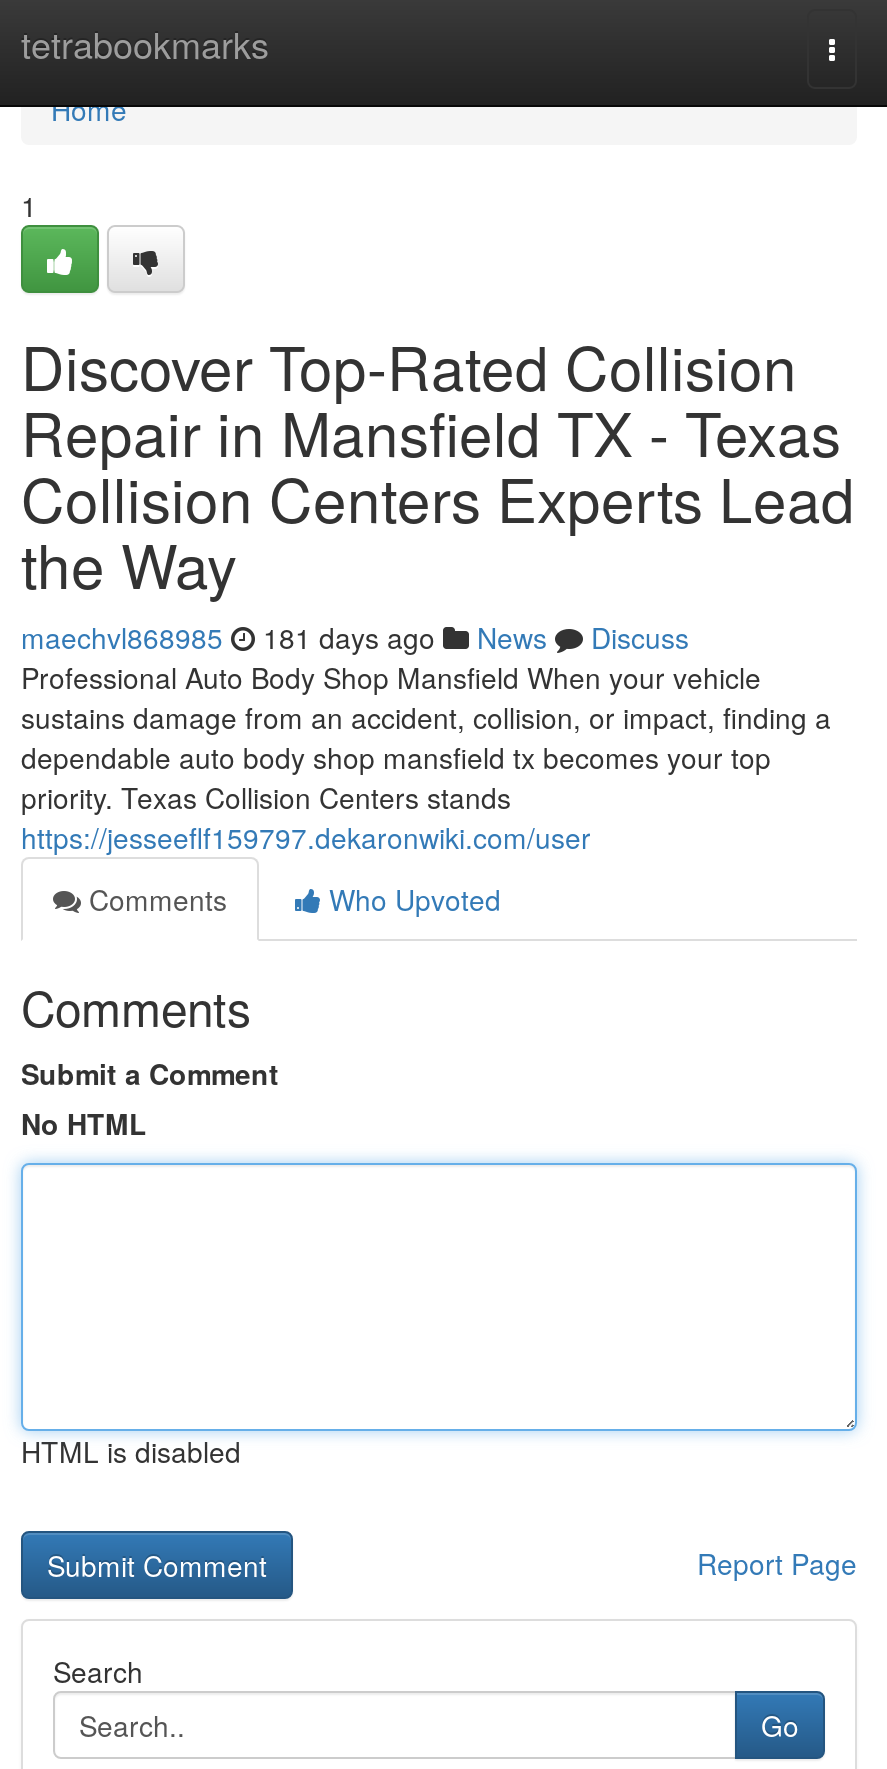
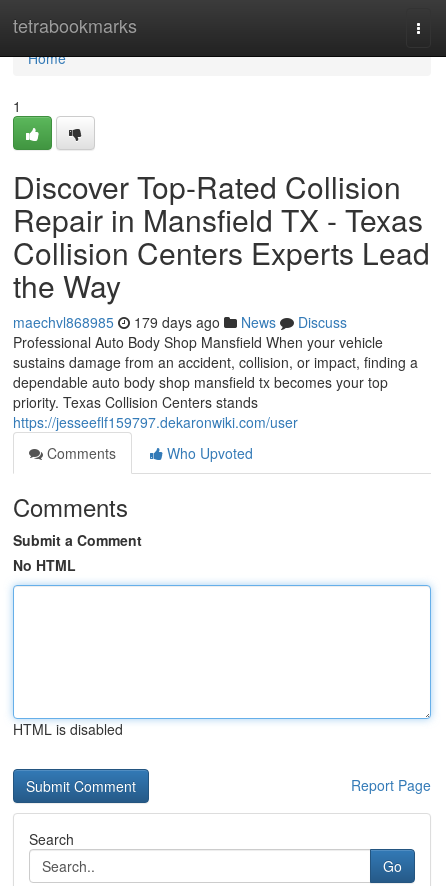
- maechvl868985 181 days ago News Discuss
+ maechvl868985 179 days ago News Discuss
